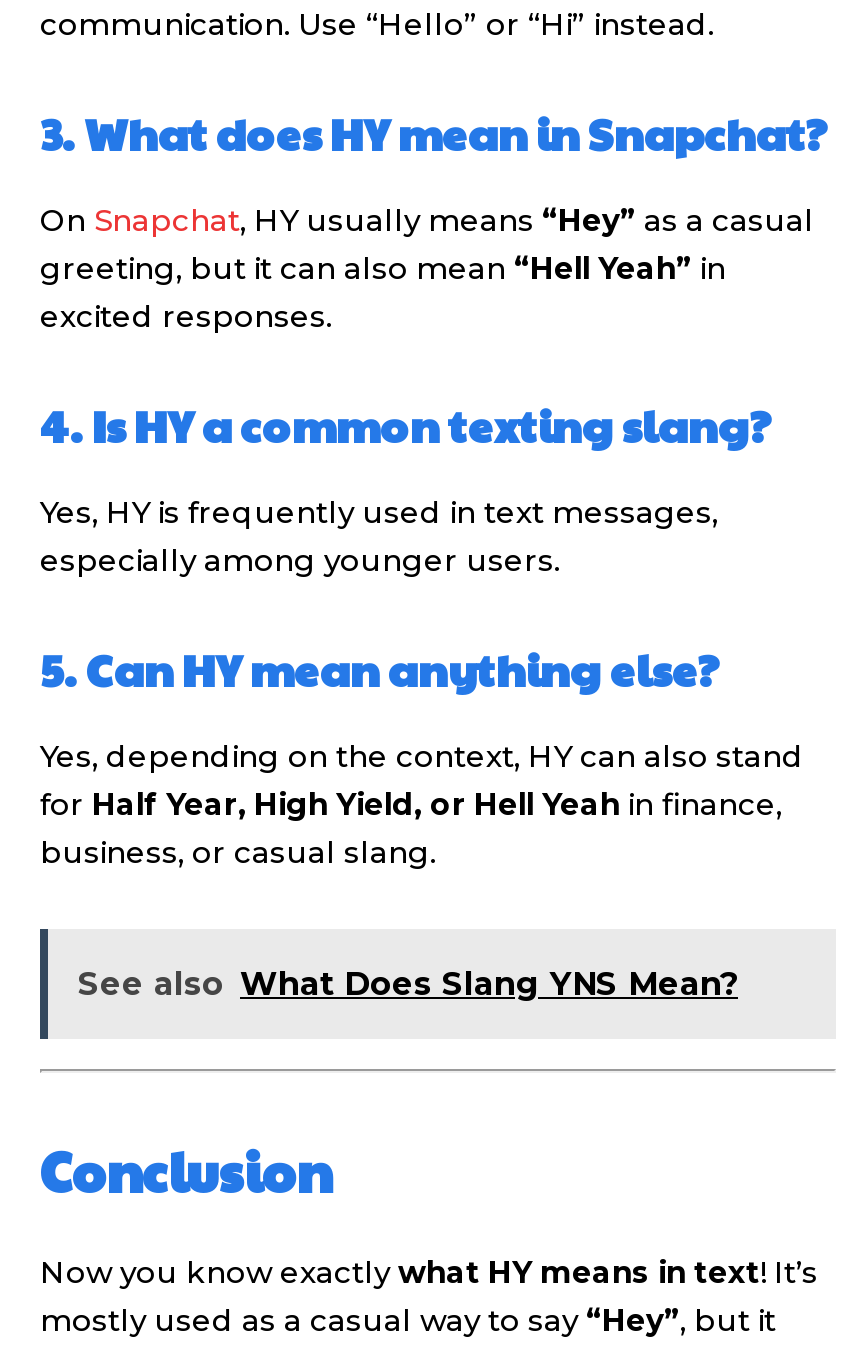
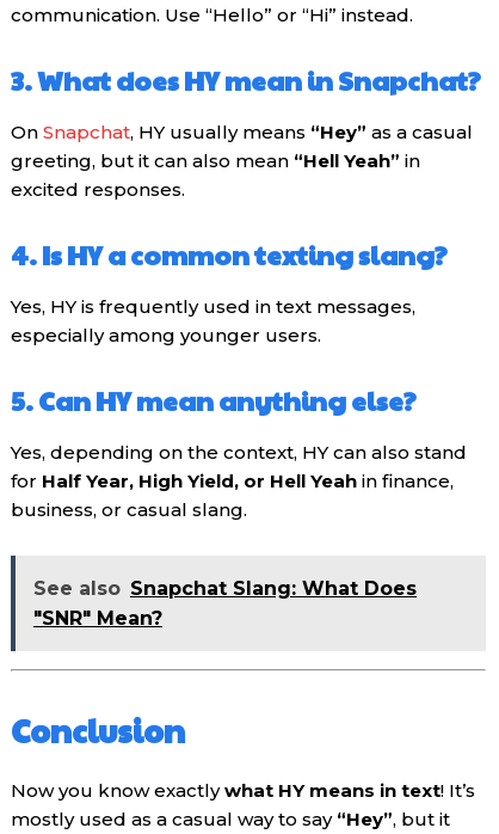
- See also What Does Slang YNS Mean?
+ See also Snapchat Slang: What Does
+ "SNR" Mean?
